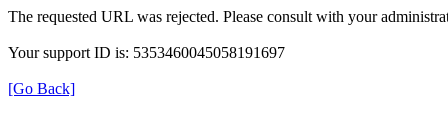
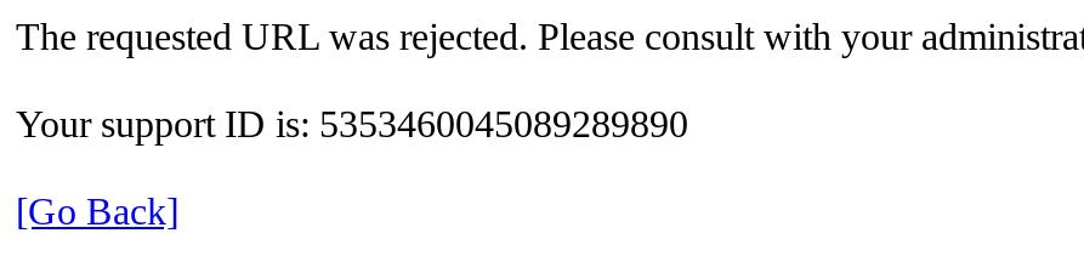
- Your support ID is: 5353460045058191697
+ Your support ID is: 5353460045089289890
